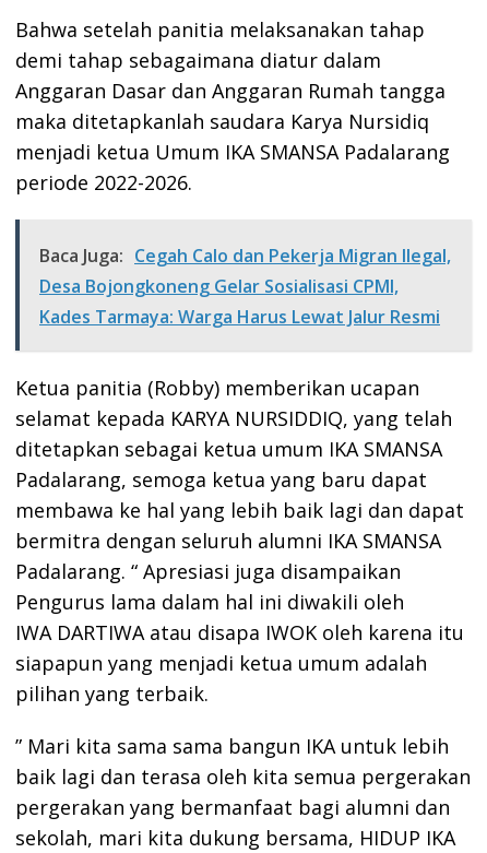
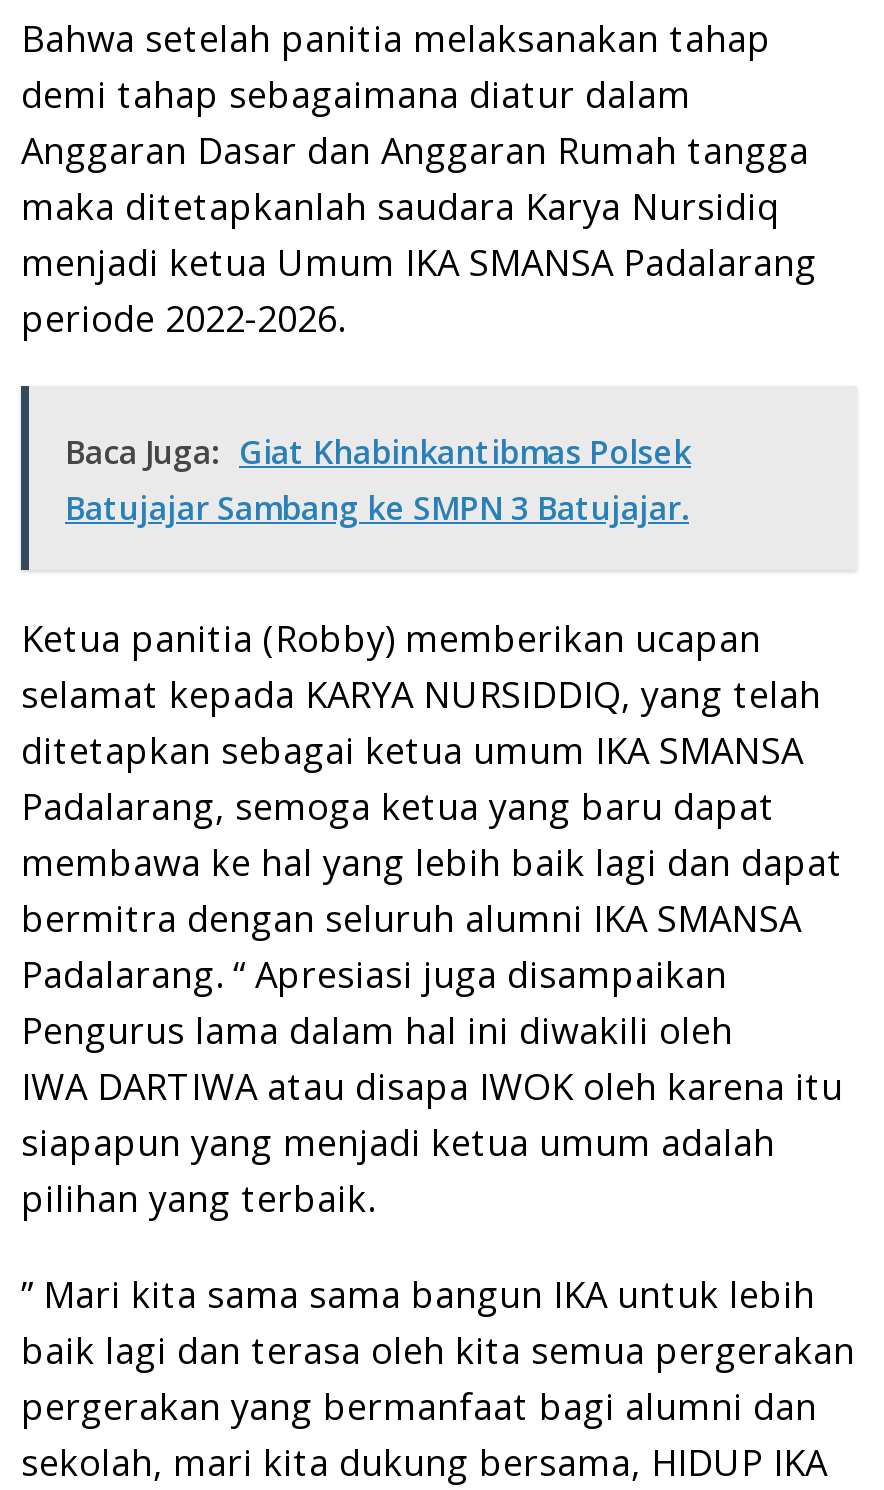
- Baca Juga: Cegah Calo dan Pekerja Migran Ilegal,
- Desa Bojongkoneng Gelar Sosialisasi CPMI,
- Kades Tarmaya: Warga Harus Lewat Jalur Resmi
+ Baca Juga: Giat Khabinkantibmas Polsek
+ Batujajar Sambang ke SMPN 3 Batujajar.
